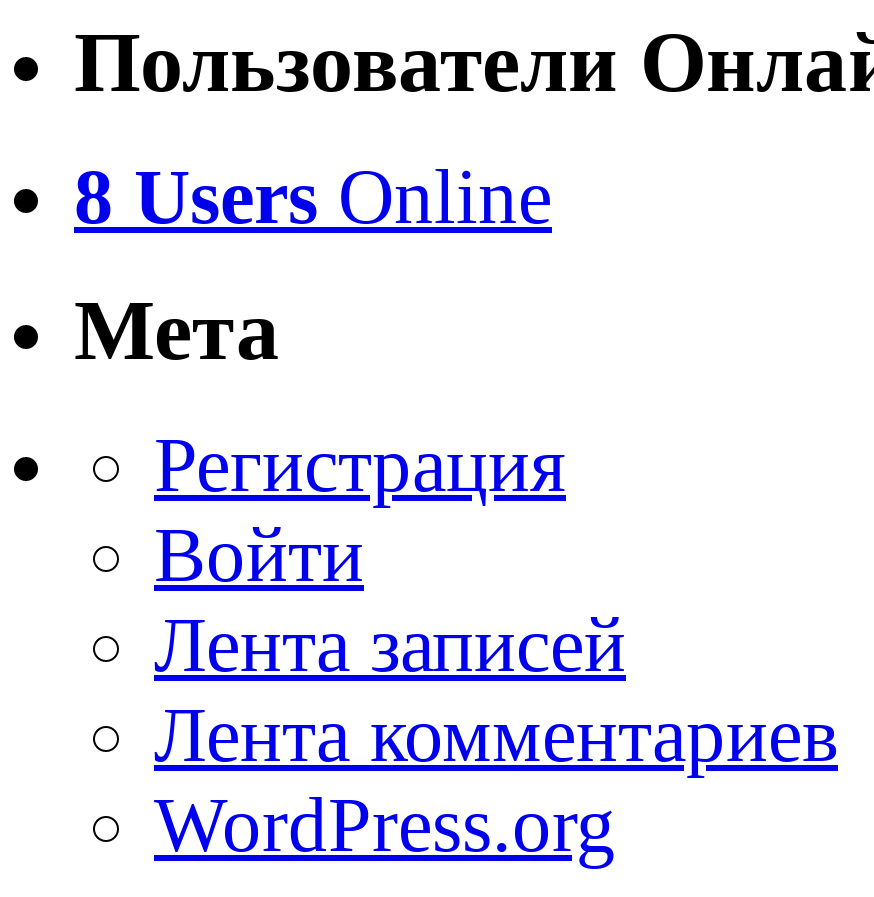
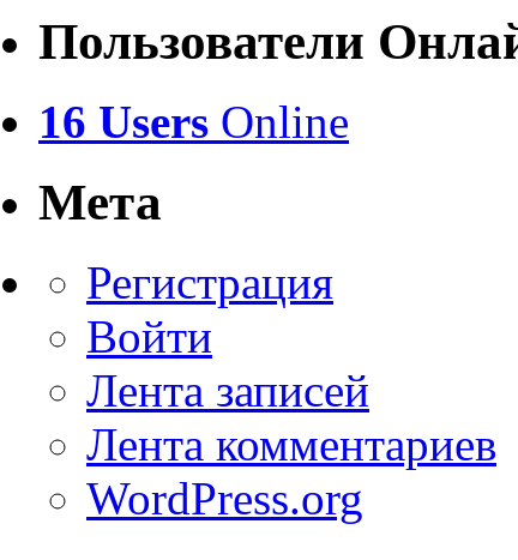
- 8 Users Online
+ 16 Users Online
